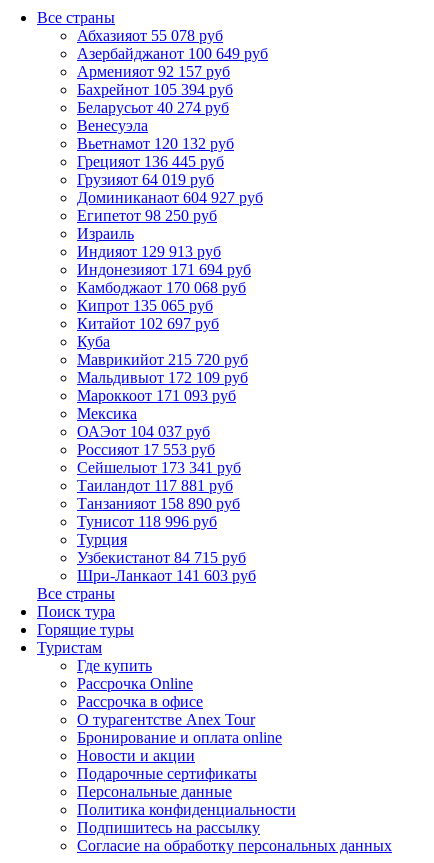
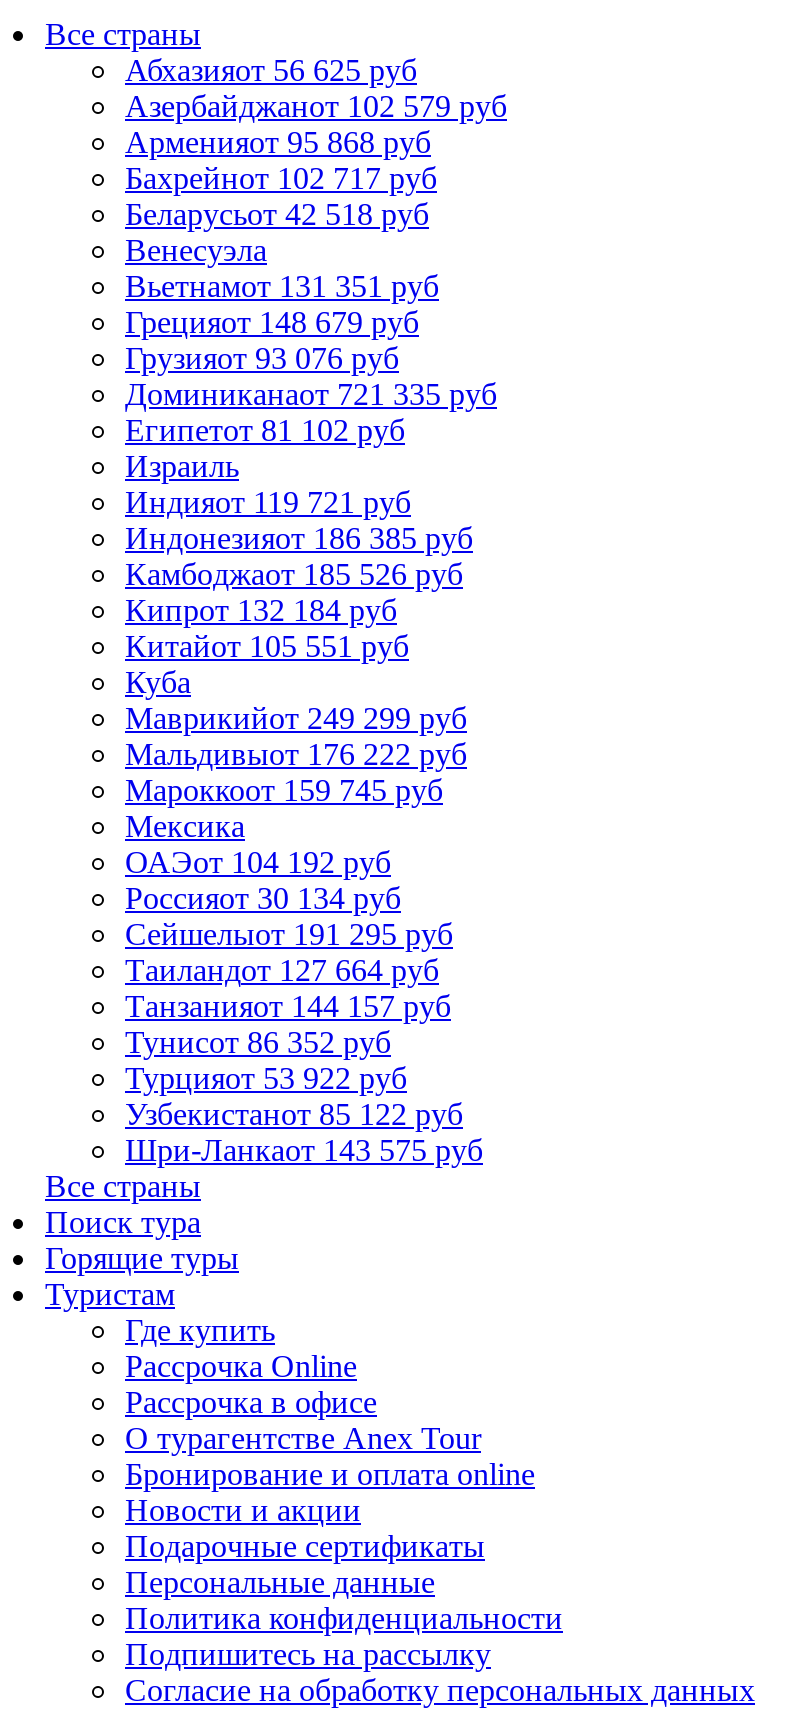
- Абхазияот 55 078 руб
+ Абхазияот 56 625 руб

- Азербайджанот 100 649 руб
+ Азербайджанот 102 579 руб

- Арменияот 92 157 руб
+ Арменияот 95 868 руб

- Бахрейнот 105 394 руб
+ Бахрейнот 102 717 руб

- Беларусьот 40 274 руб
+ Беларусьот 42 518 руб

- Вьетнамот 120 132 руб
+ Вьетнамот 131 351 руб

- Грецияот 136 445 руб
+ Грецияот 148 679 руб

- Грузияот 64 019 руб
+ Грузияот 93 076 руб

- Доминиканаот 604 927 руб
+ Доминиканаот 721 335 руб

- Египетот 98 250 руб
+ Египетот 81 102 руб

- Индияот 129 913 руб
+ Индияот 119 721 руб

- Индонезияот 171 694 руб
+ Индонезияот 186 385 руб

- Камбоджаот 170 068 руб
+ Камбоджаот 185 526 руб

- Кипрот 135 065 руб
+ Кипрот 132 184 руб

- Китайот 102 697 руб
+ Китайот 105 551 руб

- Маврикийот 215 720 руб
+ Маврикийот 249 299 руб

- Мальдивыот 172 109 руб
+ Мальдивыот 176 222 руб

- Мароккоот 171 093 руб
+ Мароккоот 159 745 руб

- ОАЭот 104 037 руб
- Россияот 17 553 руб
- Сейшелыот 173 341 руб
- Таиландот 117 881 руб
- Танзанияот 158 890 руб
- Тунисот 118 996 руб
- Турция
- Узбекистанот 84 715 руб
- Шри-Ланкаот 141 603 руб
+ ОАЭот 104 192 руб
+ Россияот 30 134 руб
+ Сейшелыот 191 295 руб
+ Таиландот 127 664 руб
+ Танзанияот 144 157 руб
+ Тунисот 86 352 руб
+ Турцияот 53 922 руб
+ Узбекистанот 85 122 руб
+ Шри-Ланкаот 143 575 руб
